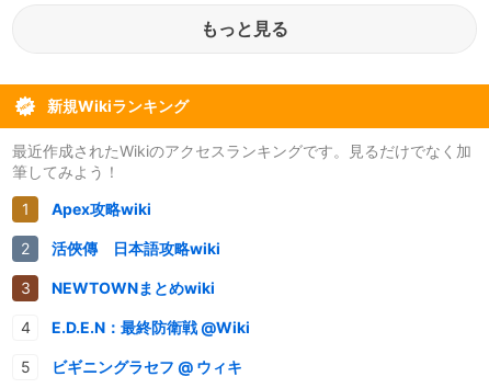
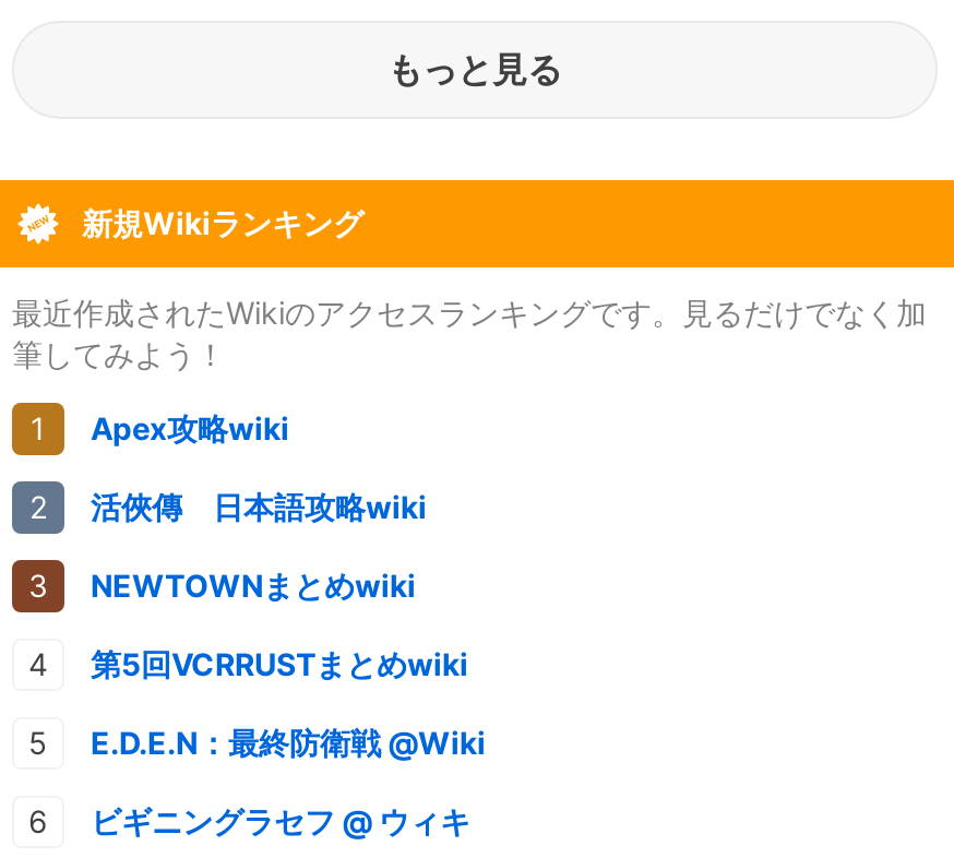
+ 第5回VCRRUSTまとめwiki
